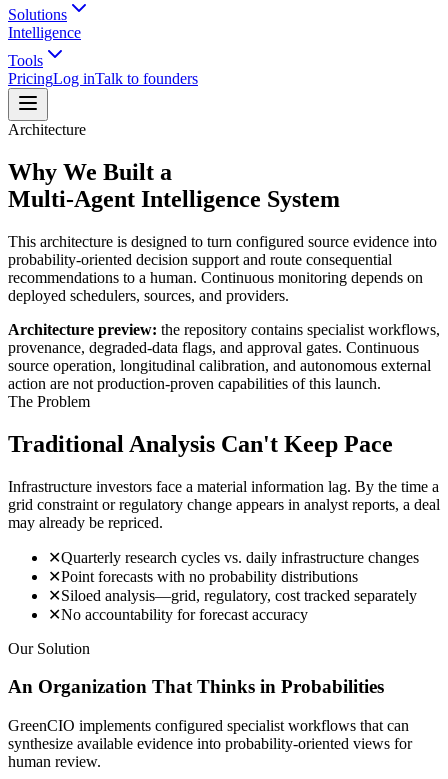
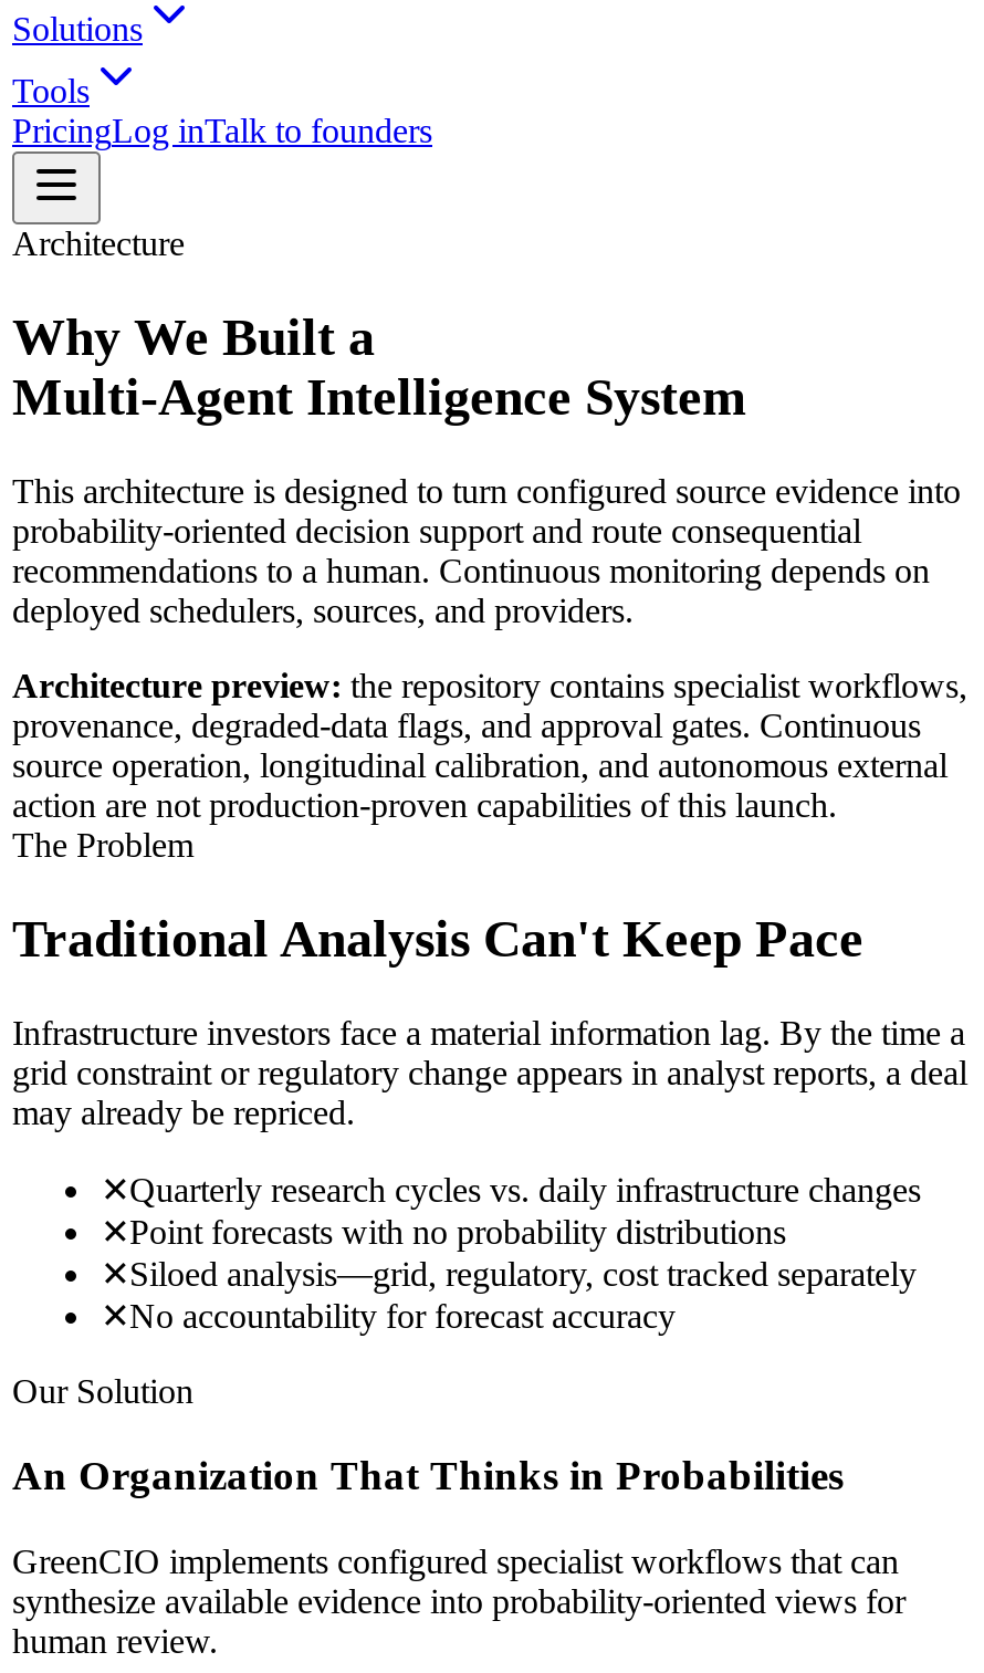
- Intelligence
